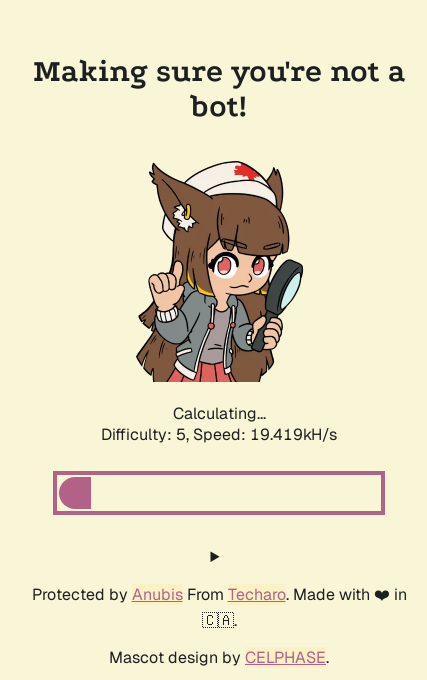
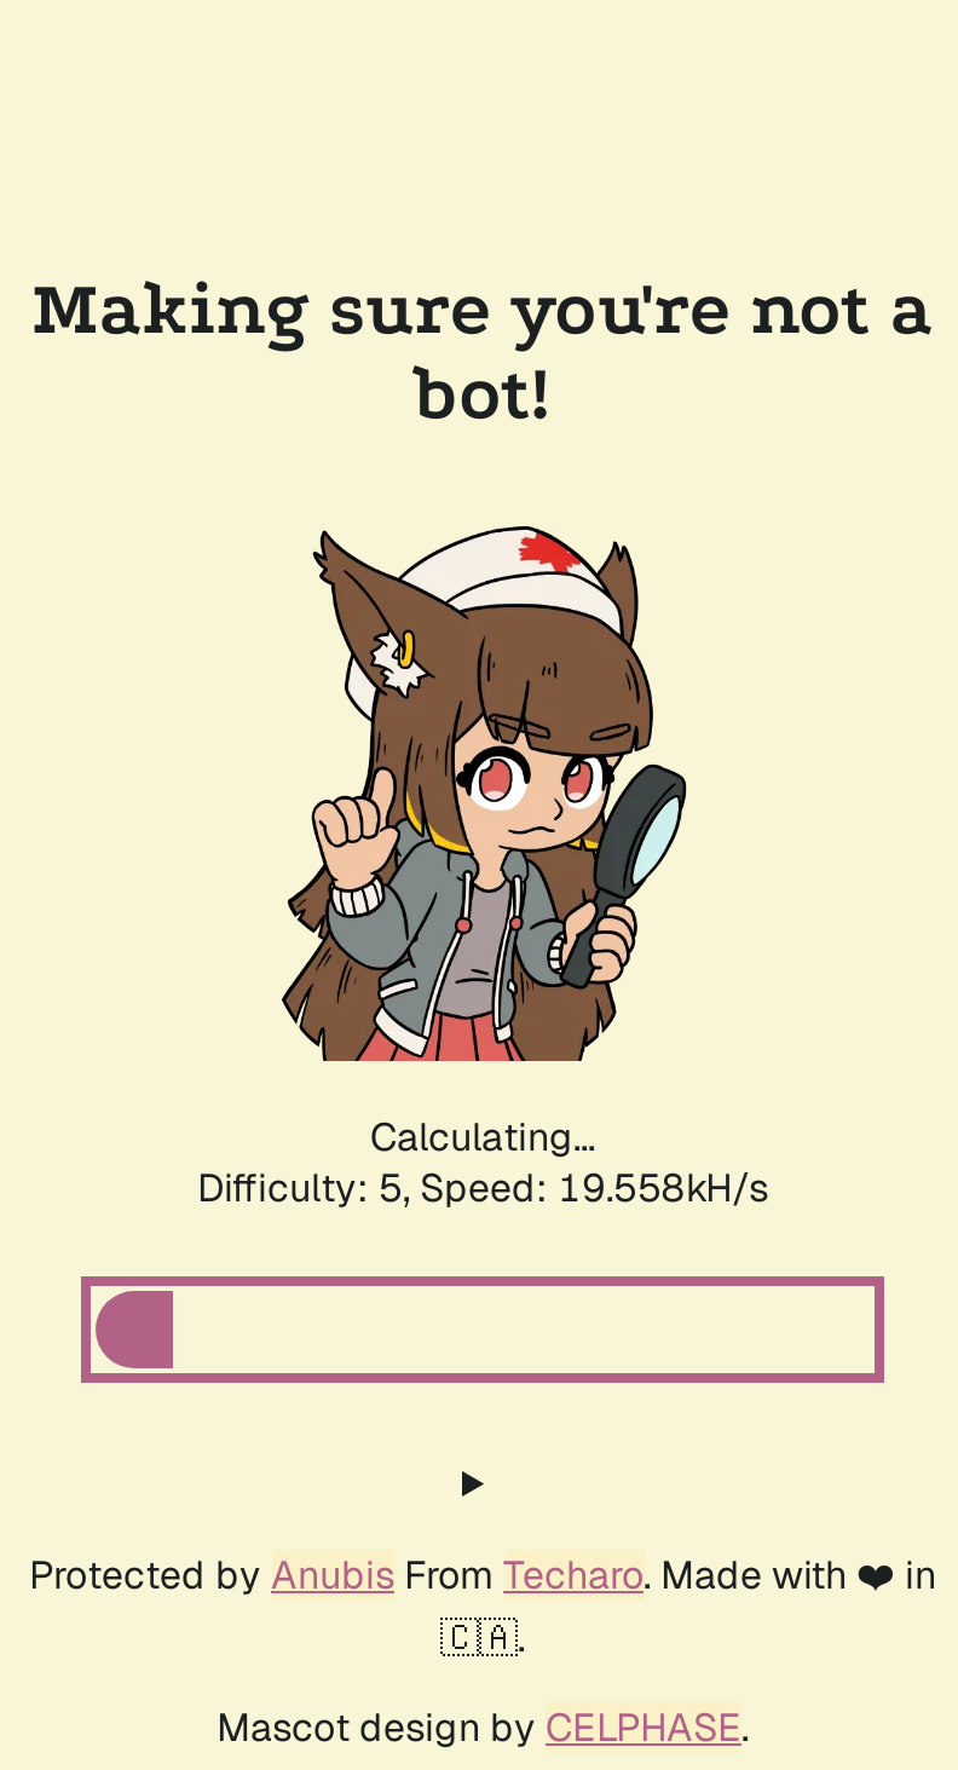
- Difficulty: 5, Speed: 19.419kH/s
+ Difficulty: 5, Speed: 19.558kH/s
